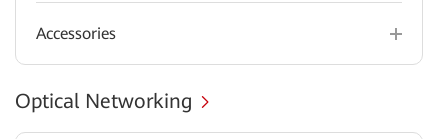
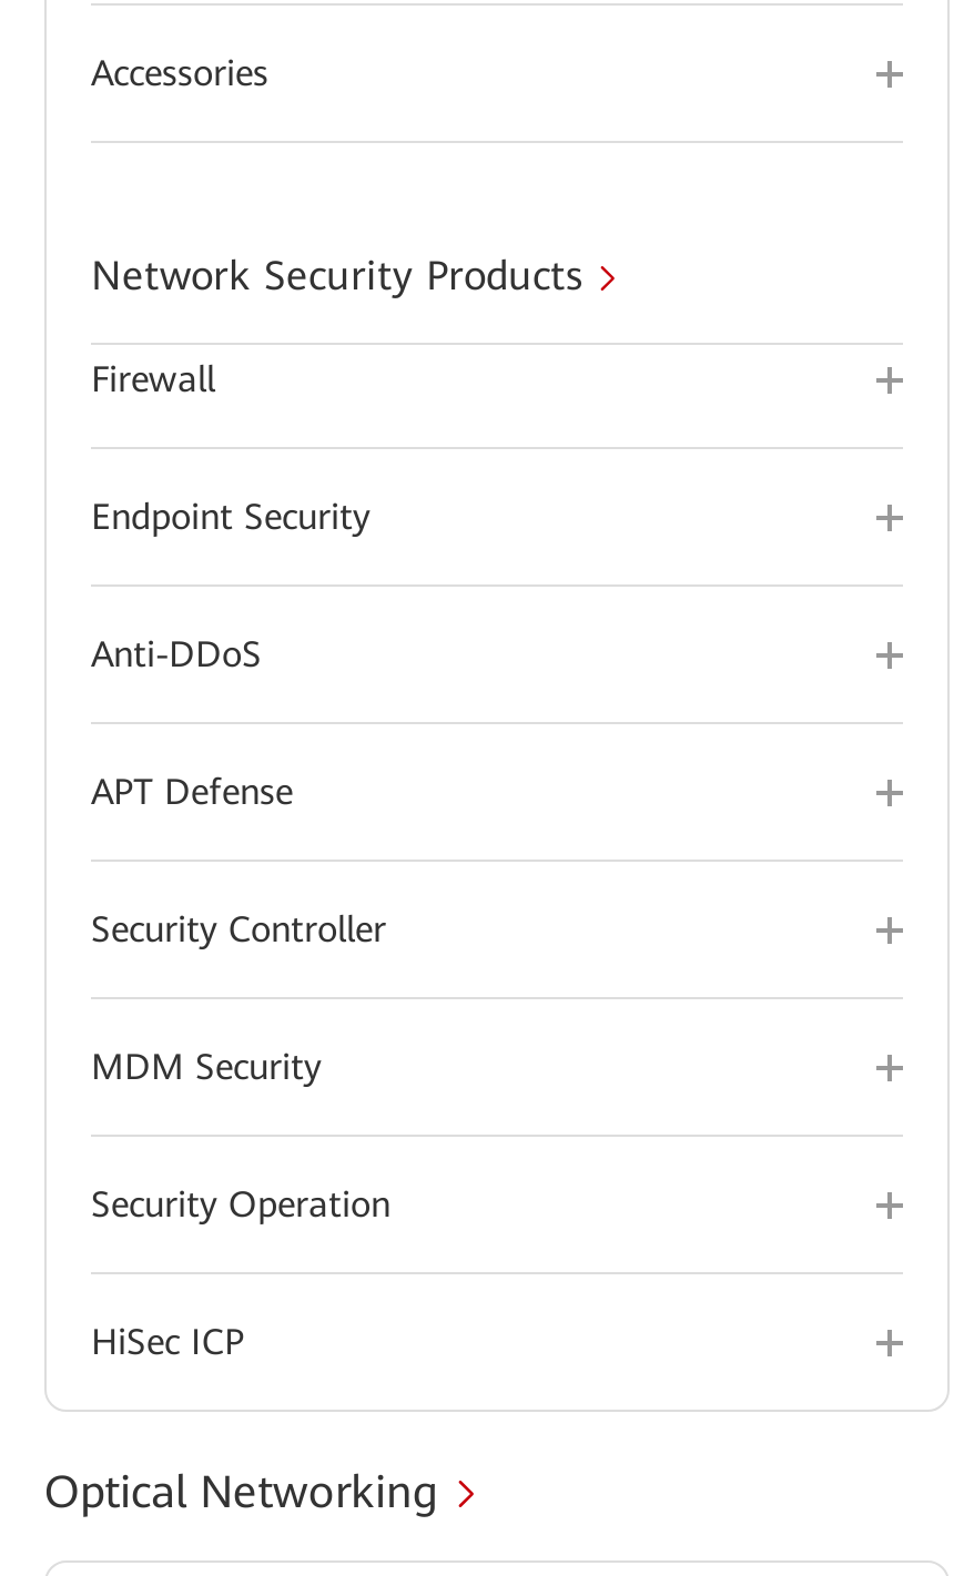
+ Network Security Products
+ Firewall
+ Endpoint Security
+ Anti-DDoS
+ APT Defense
+ Security Controller
+ MDM Security
+ Security Operation
+ HiSec ICP
